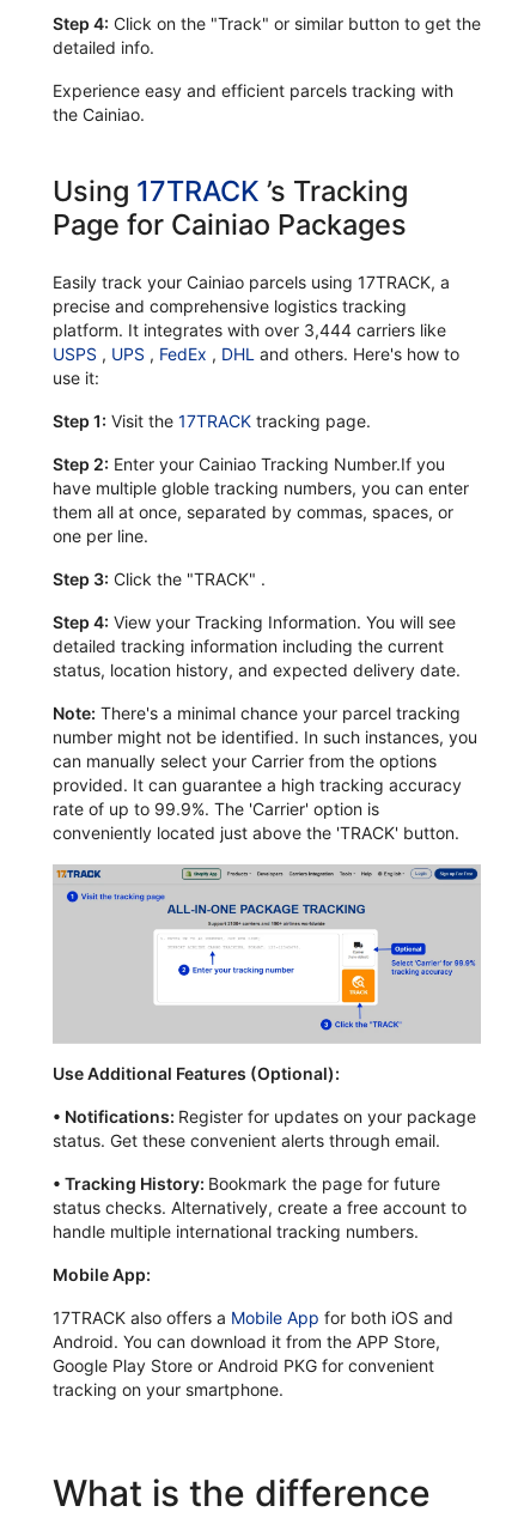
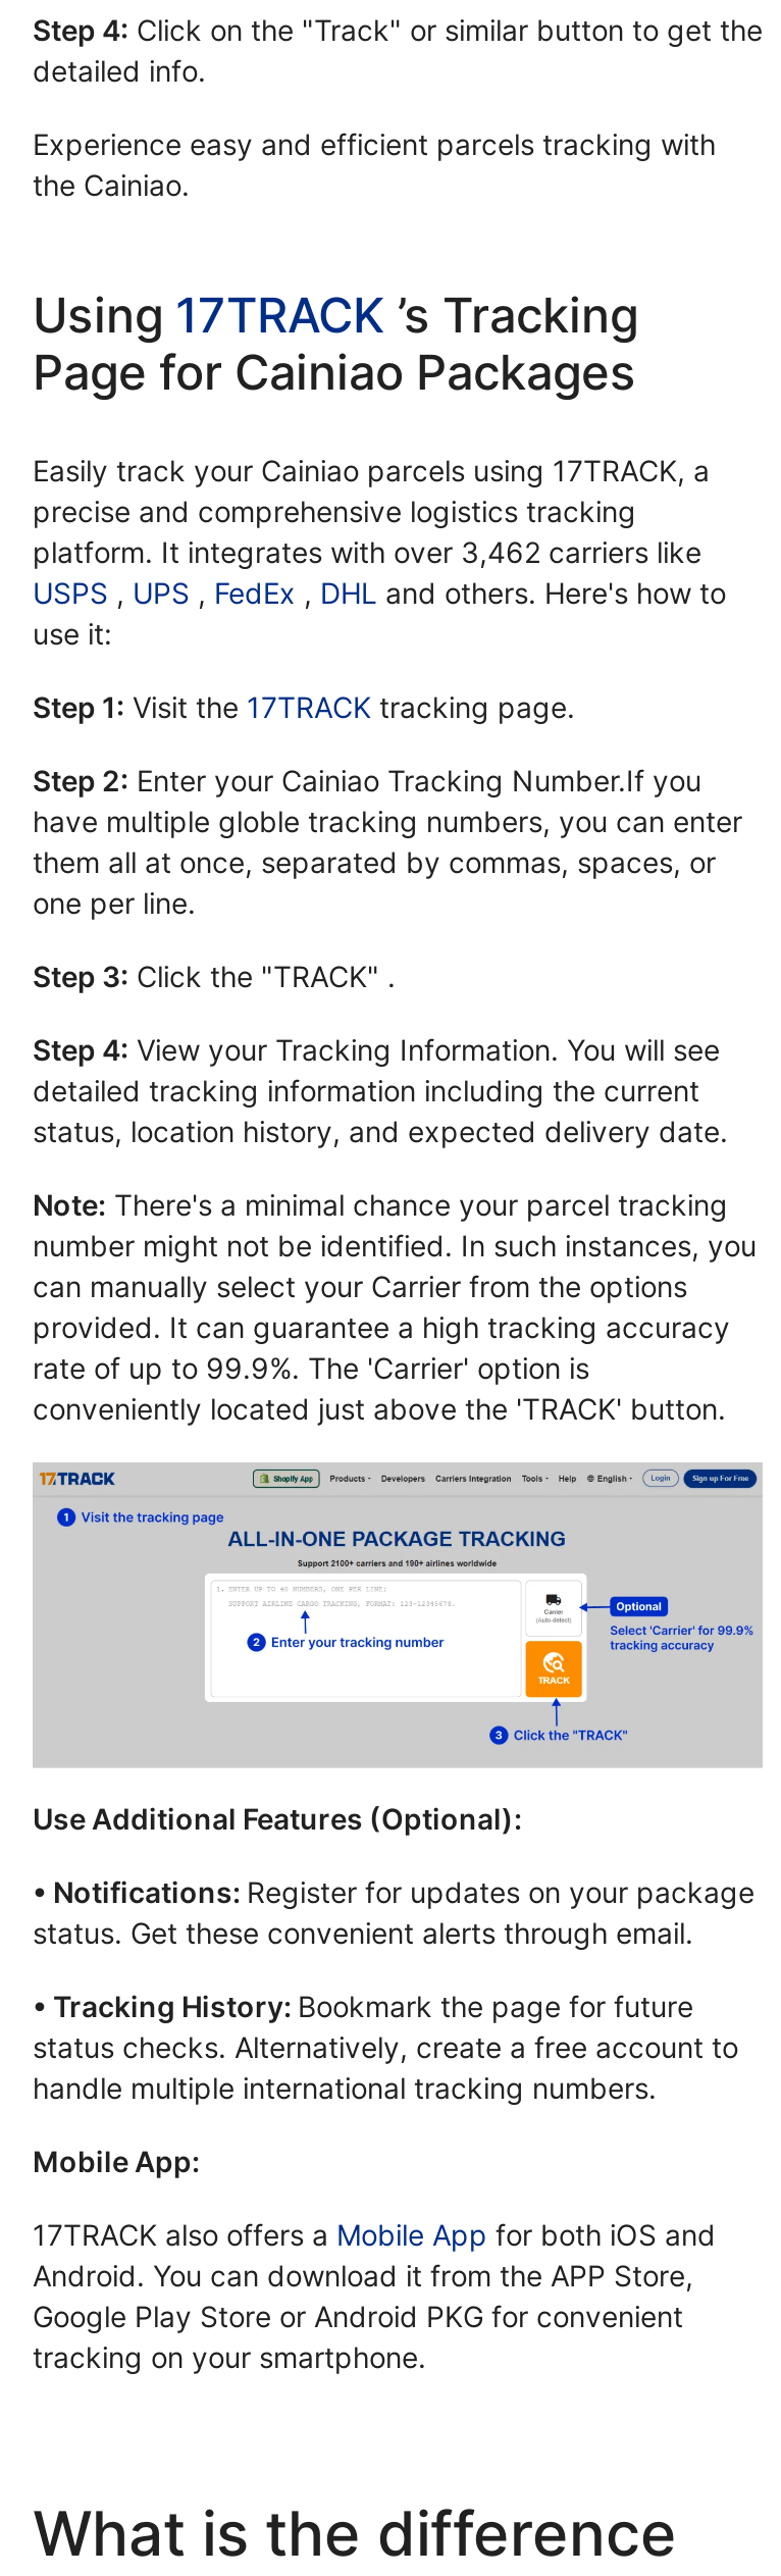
- platform. It integrates with over 3,444 carriers like
+ platform. It integrates with over 3,462 carriers like
